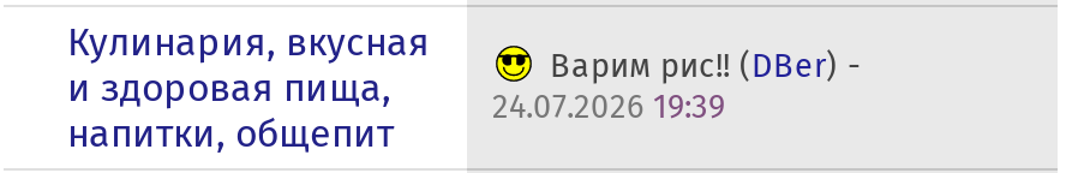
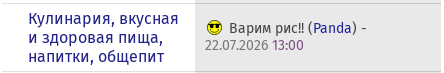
- Варим рис!! (DBer) -
+ Варим рис!! (Panda) -

- 24.07.2026 19:39
+ 22.07.2026 13:00
